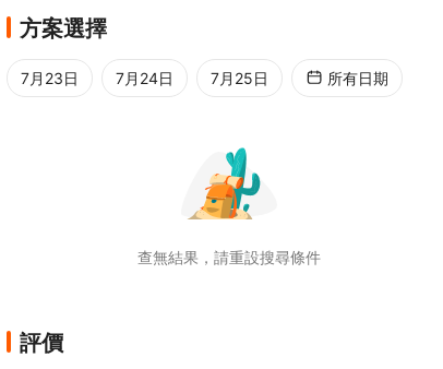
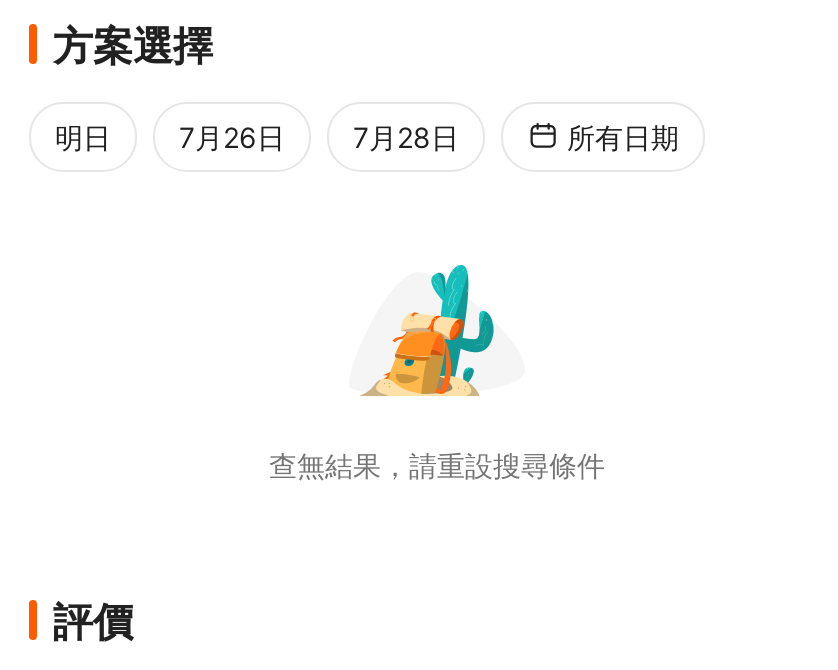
- 7月23日
- 7月24日
- 7月25日
+ 明日
+ 7月26日
+ 7月28日
